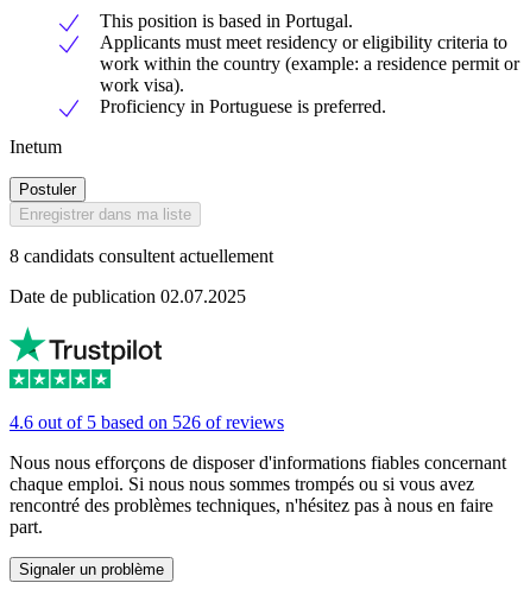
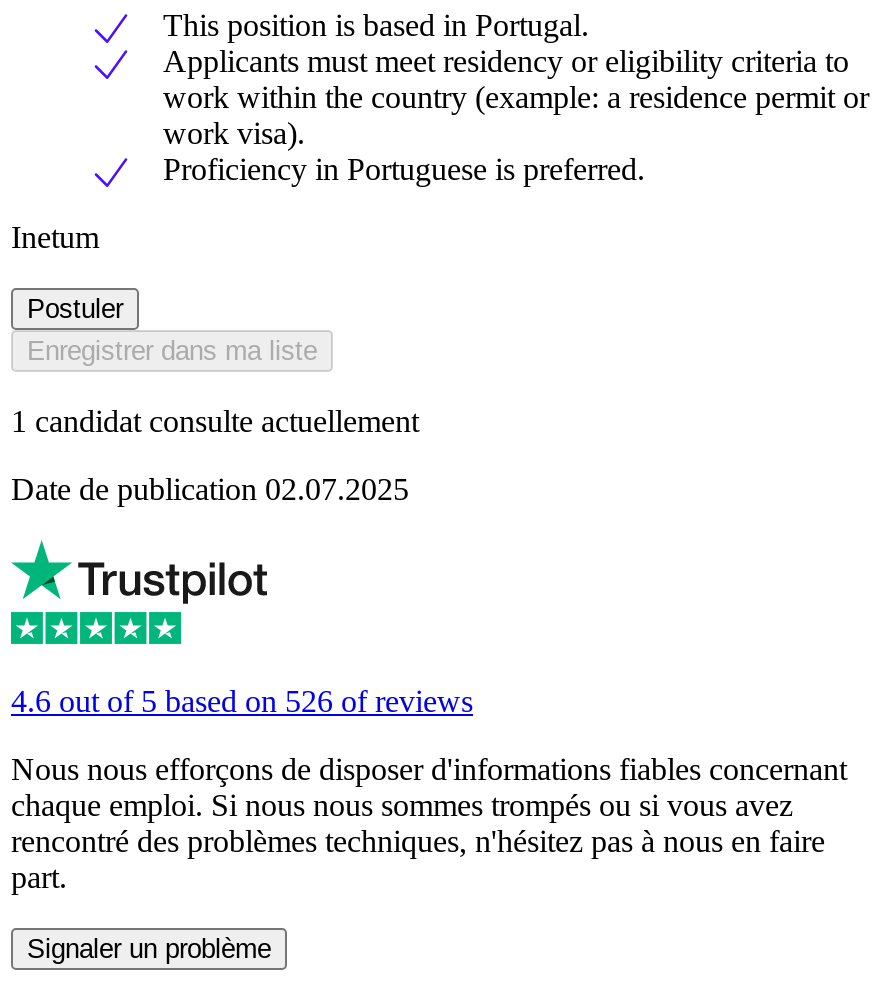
- 8 candidats consultent actuellement
+ 1 candidat consulte actuellement
